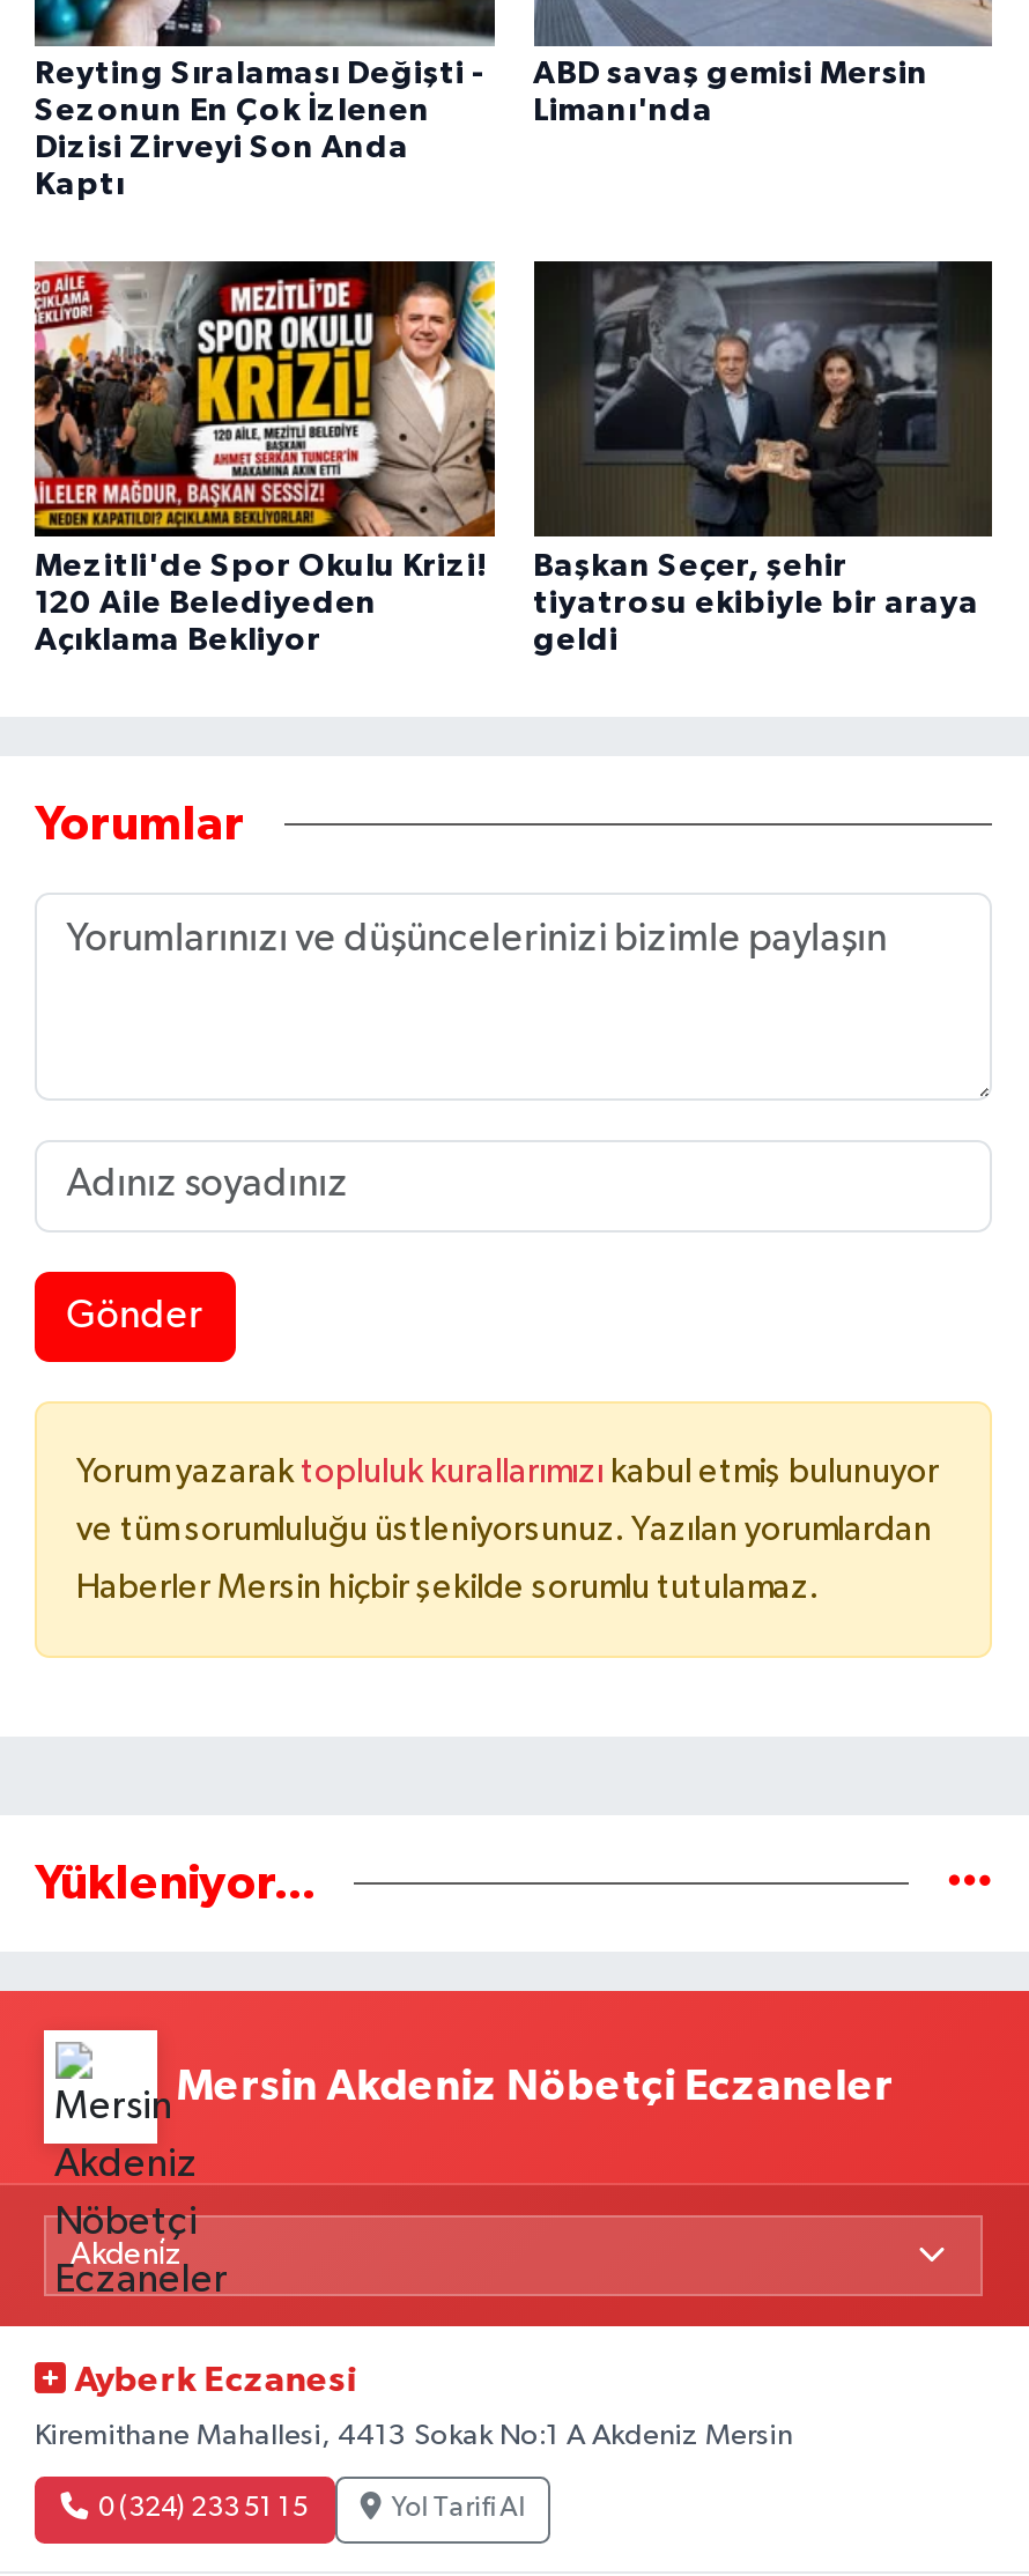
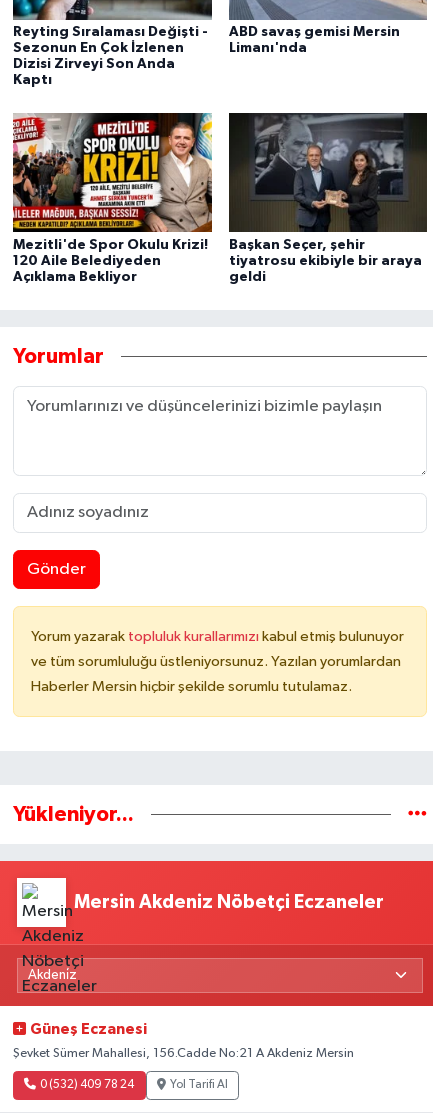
- Ayberk Eczanesi
+ Güneş Eczanesi

- Kiremithane Mahallesi, 4413 Sokak No:1 A Akdeniz Mersin
+ Şevket Sümer Mahallesi, 156.Cadde No:21 A Akdeniz Mersin

- 0 (324) 233 51 15
+ 0 (532) 409 78 24
